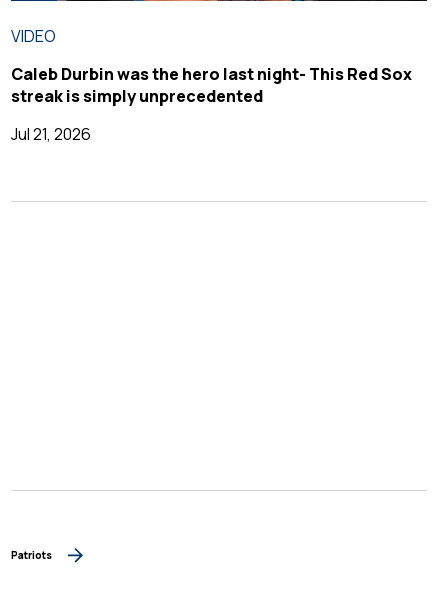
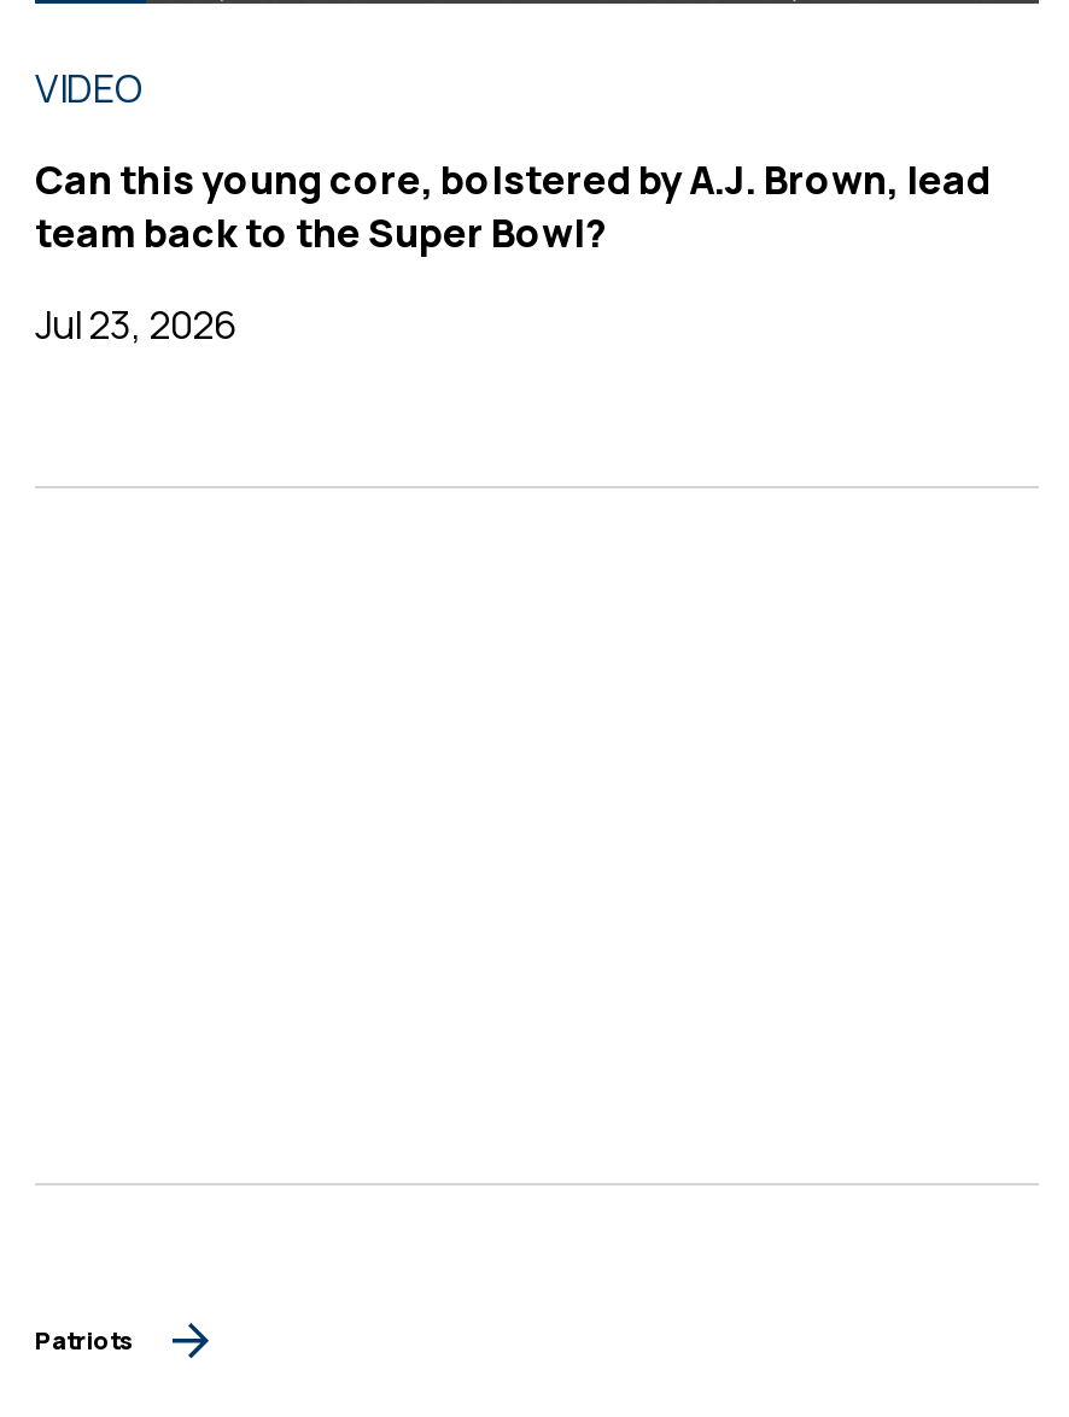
- Caleb Durbin was the hero last night- This Red Sox
- streak is simply unprecedented
+ Can this young core, bolstered by A.J. Brown, lead
+ team back to the Super Bowl?

- Jul 21, 2026
+ Jul 23, 2026
